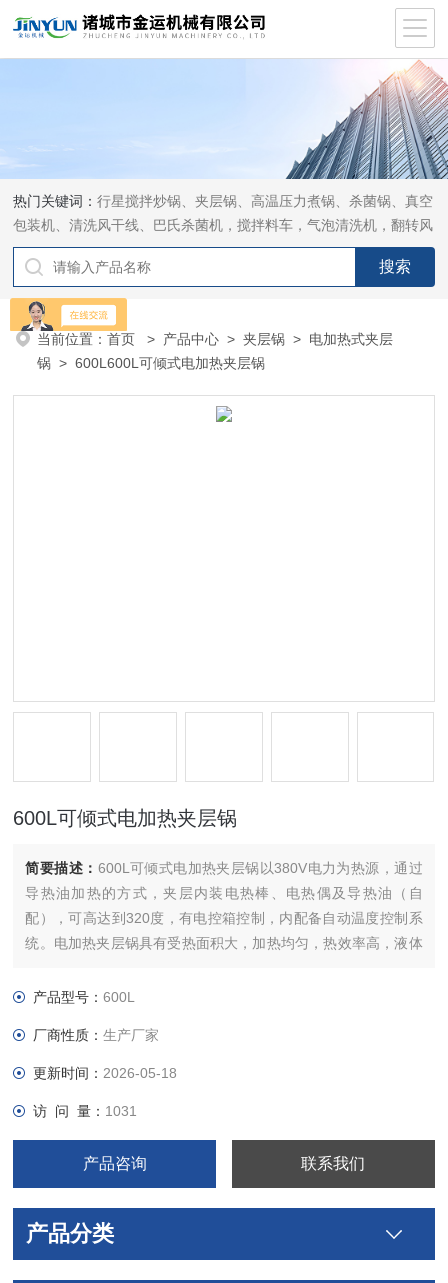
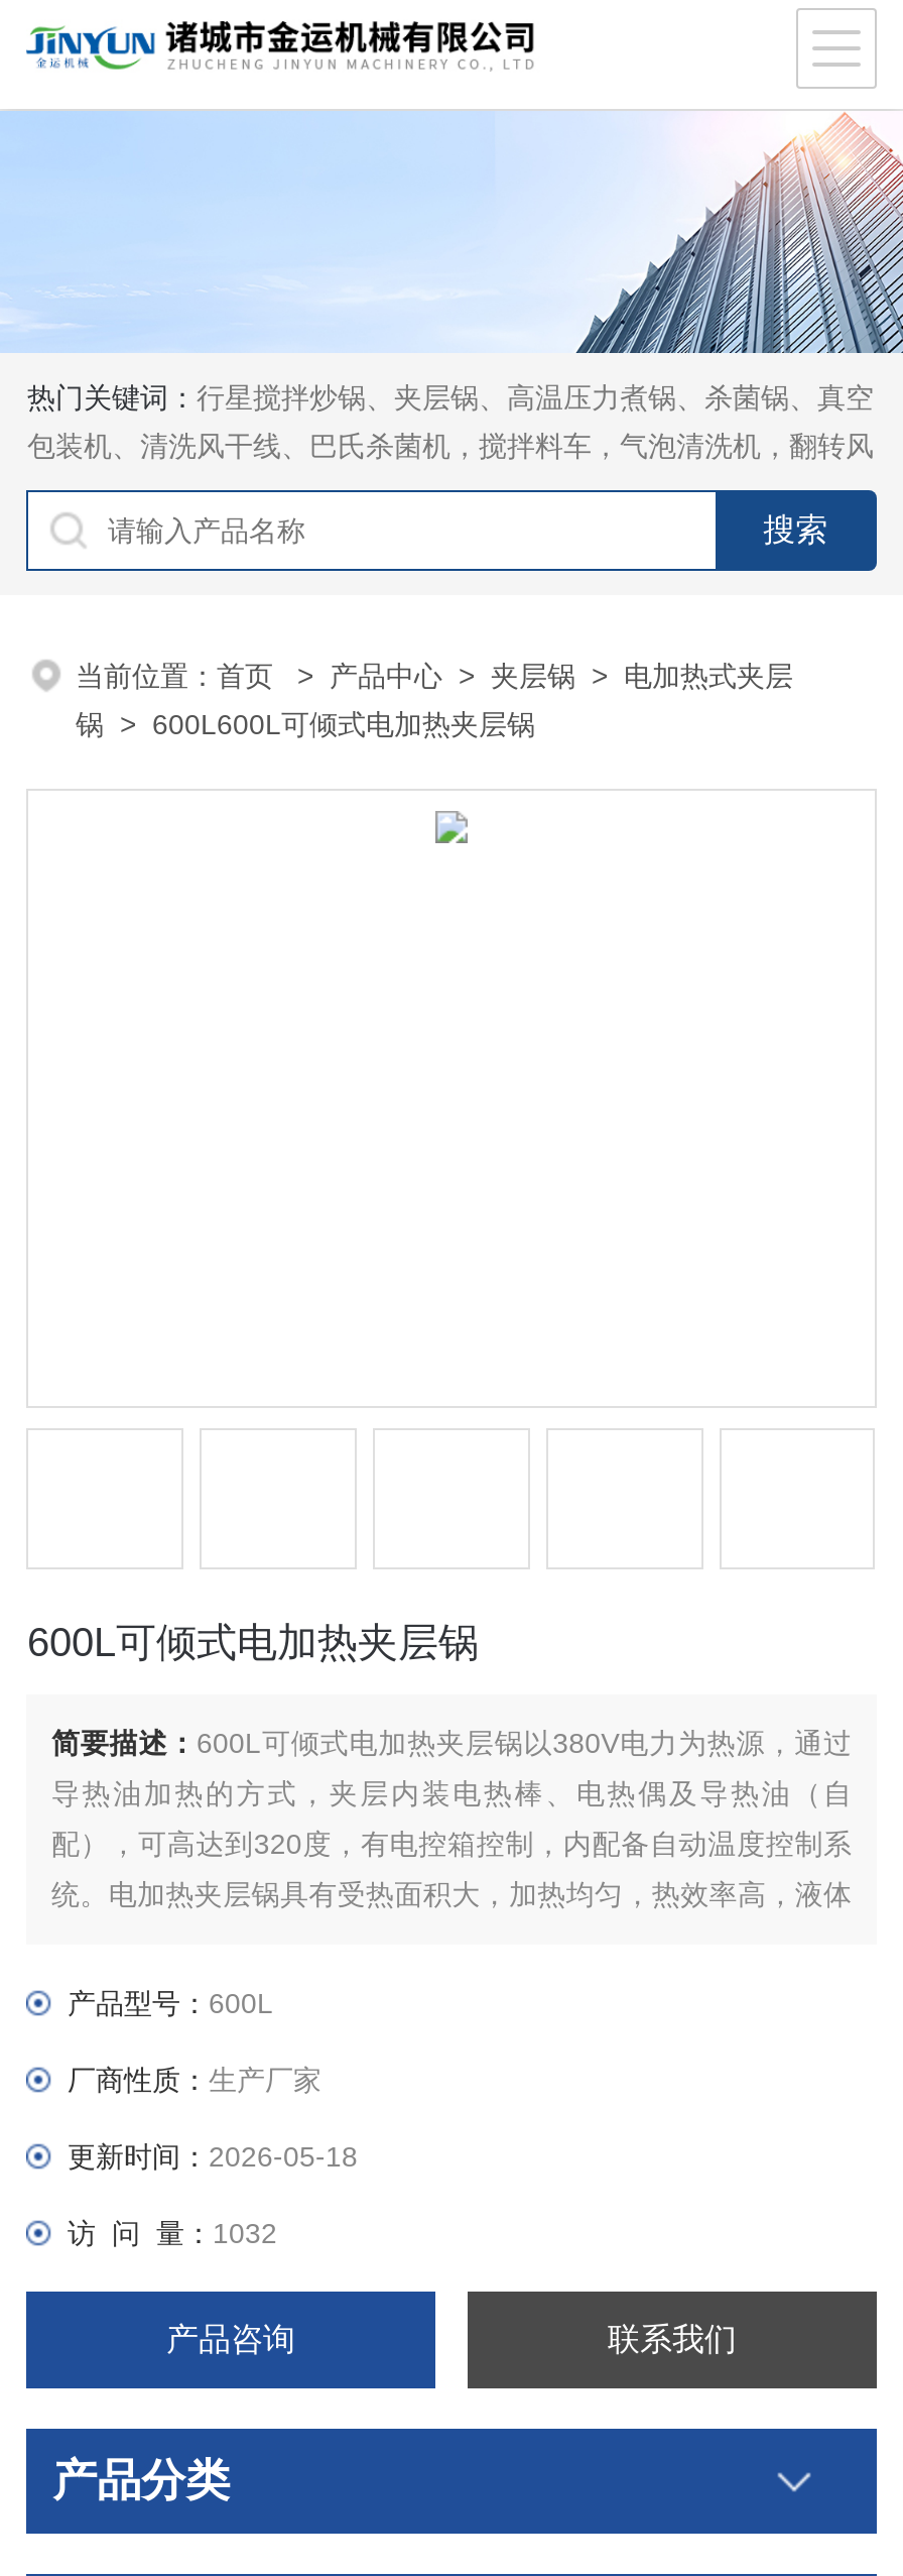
- [image]

- 访 问 量：1031
+ 访 问 量：1032
